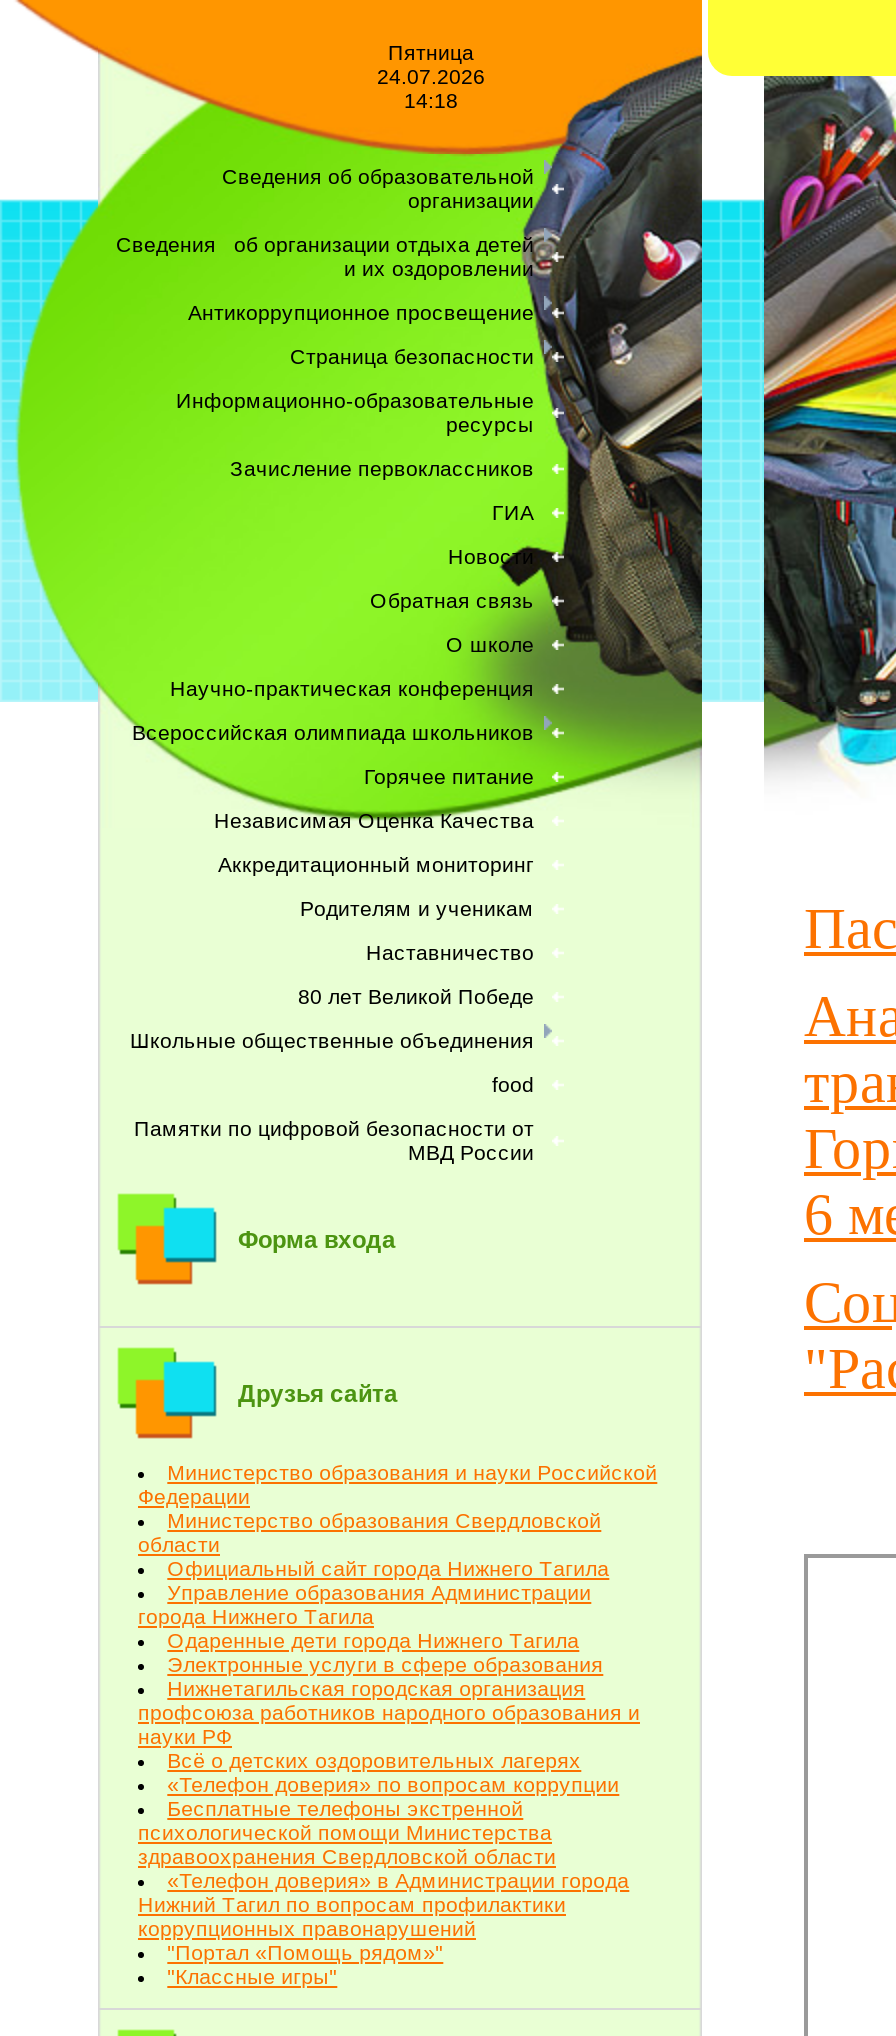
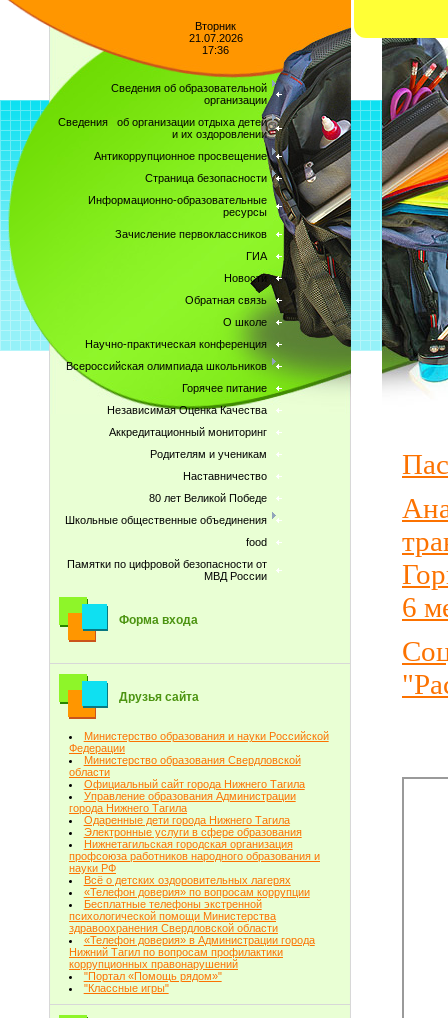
- Пятница
- 24.07.2026
- 14:18
+ Вторник
+ 21.07.2026
+ 17:36
